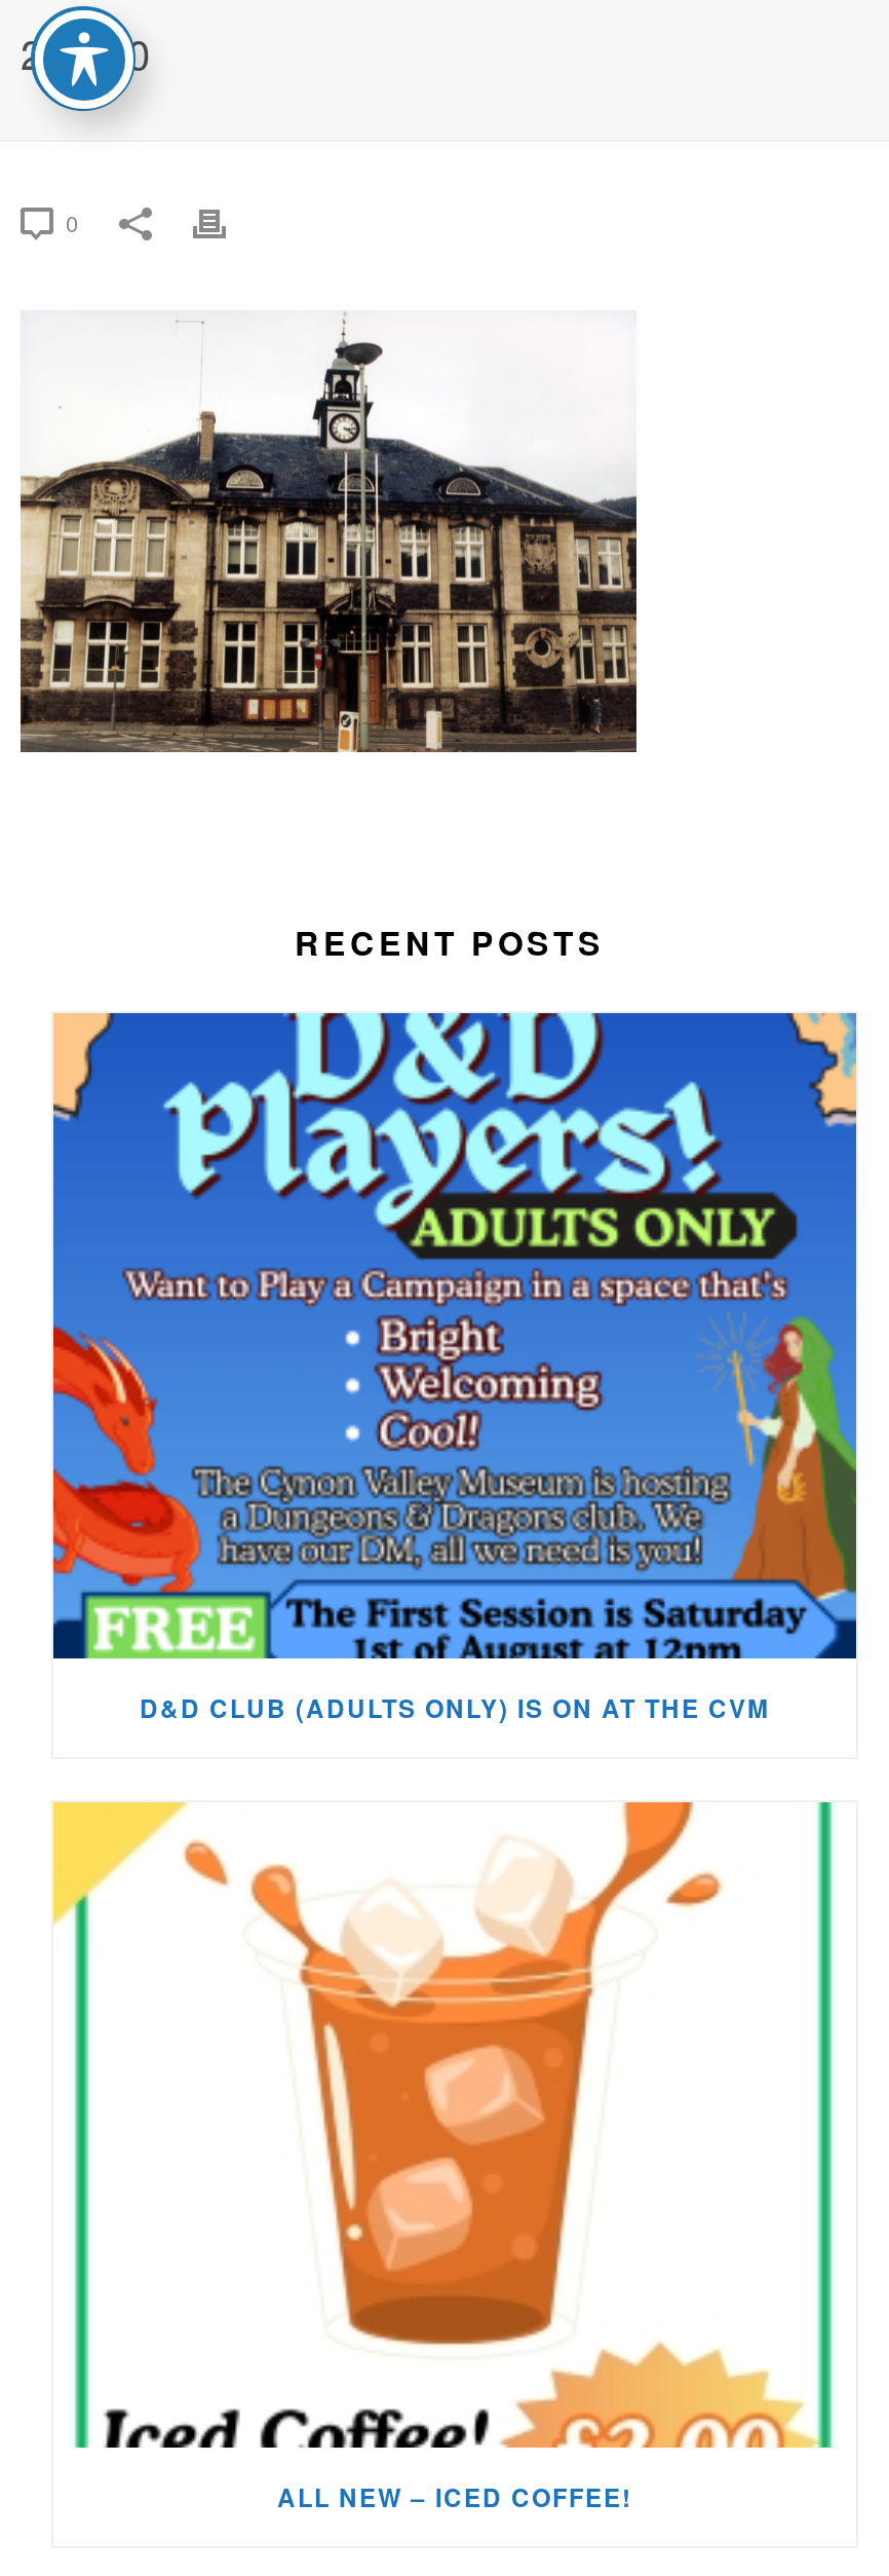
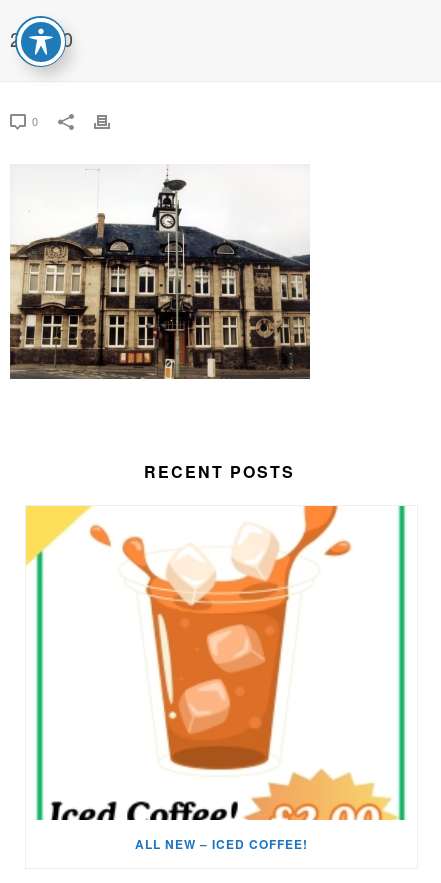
- [image]
- D&D CLUB (ADULTS ONLY) IS ON AT THE CVM
